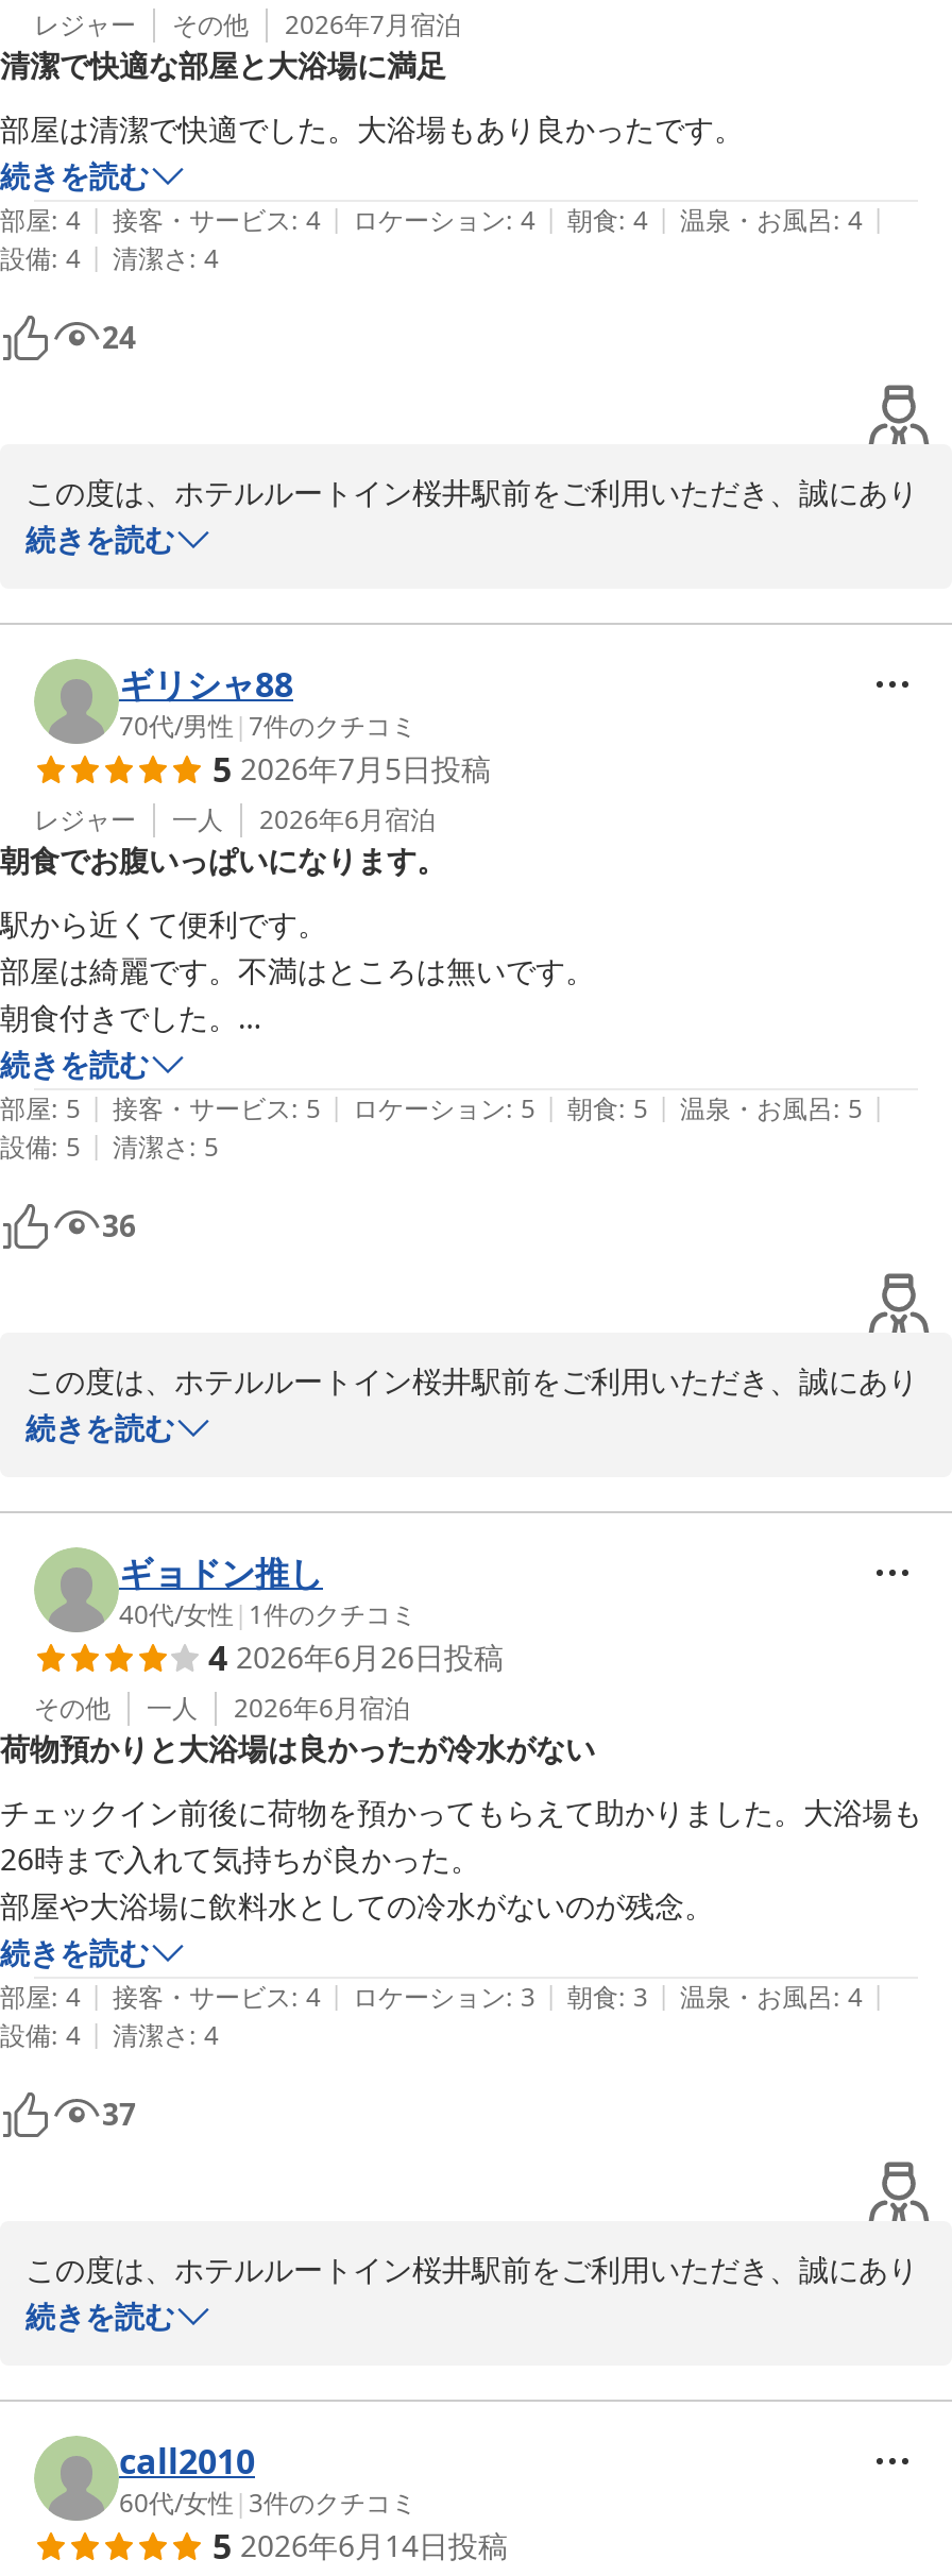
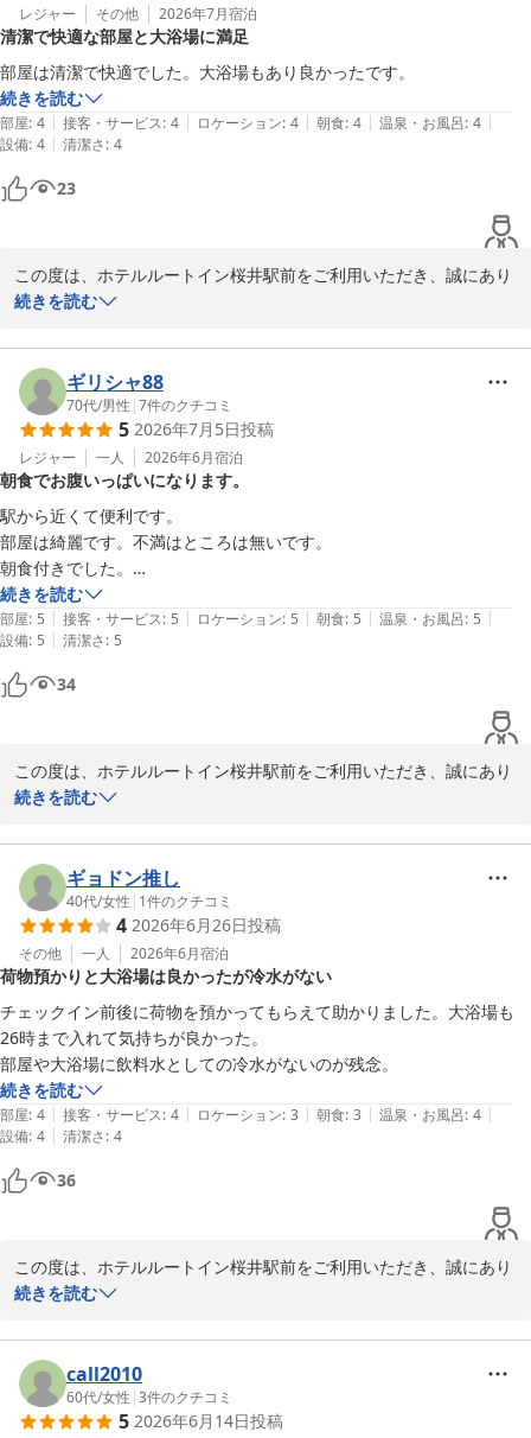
- 24
+ 23

- 36
+ 34

- 37
+ 36
